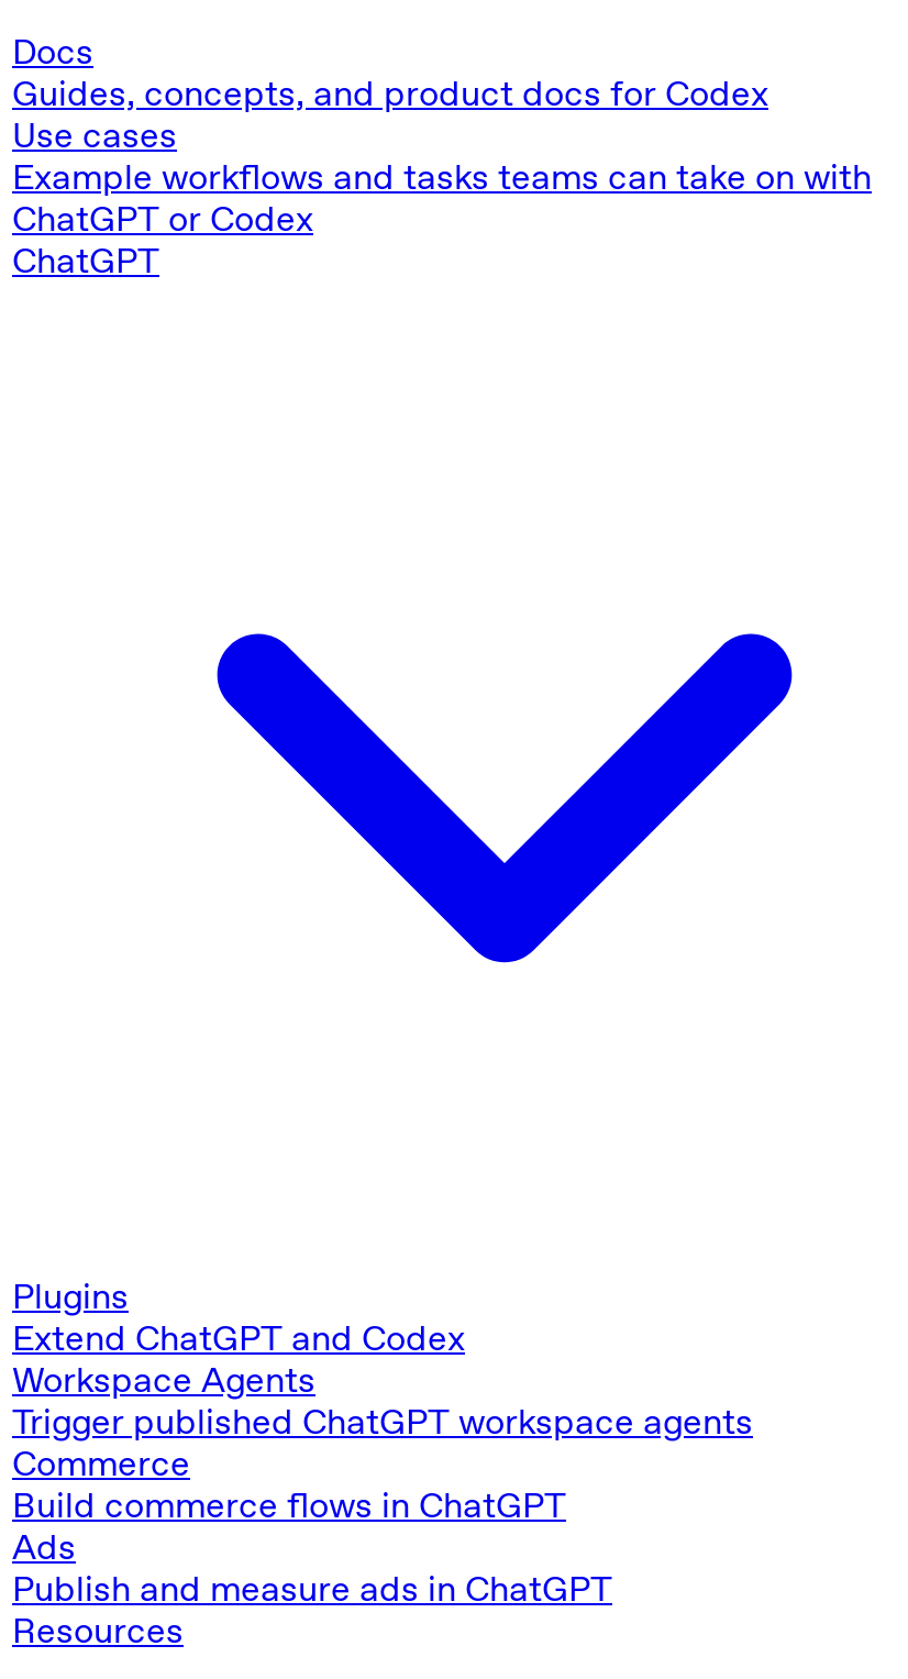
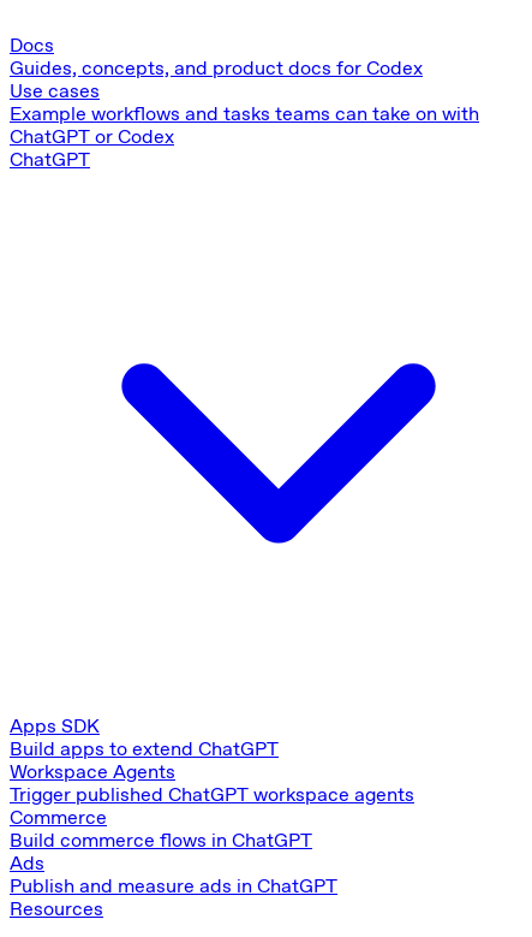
- Plugins
- Extend ChatGPT and Codex
+ Apps SDK
+ Build apps to extend ChatGPT
